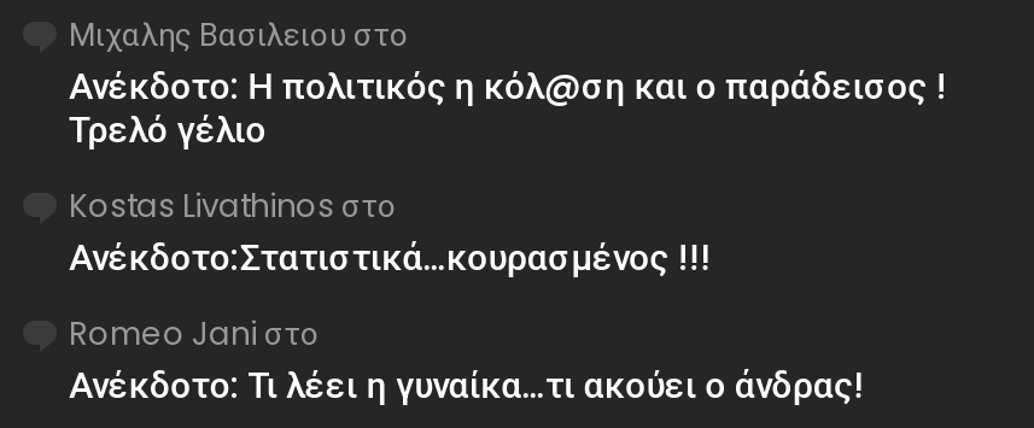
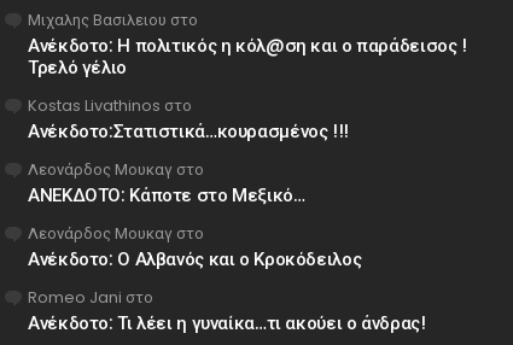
+ Λεονάρδος Μουκαγ στο
+ ΑΝΕΚΔΟΤΟ: Κάποτε στο Μεξικό…
+ Λεονάρδος Μουκαγ στο
+ Ανέκδοτο: Ο Αλβανός και ο Κροκόδειλος
